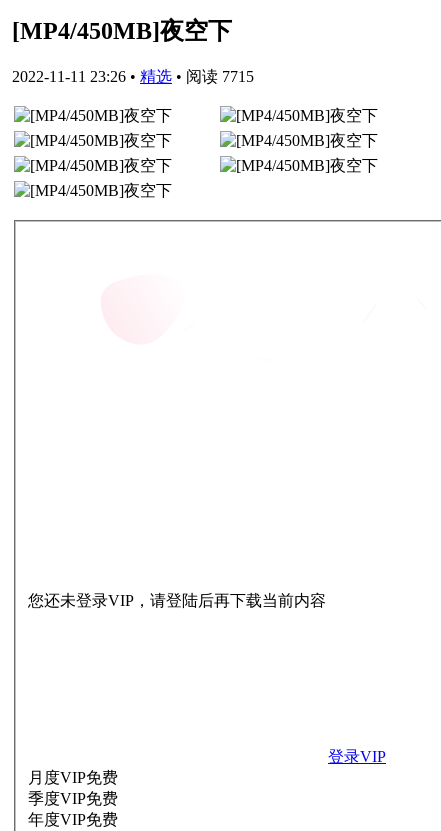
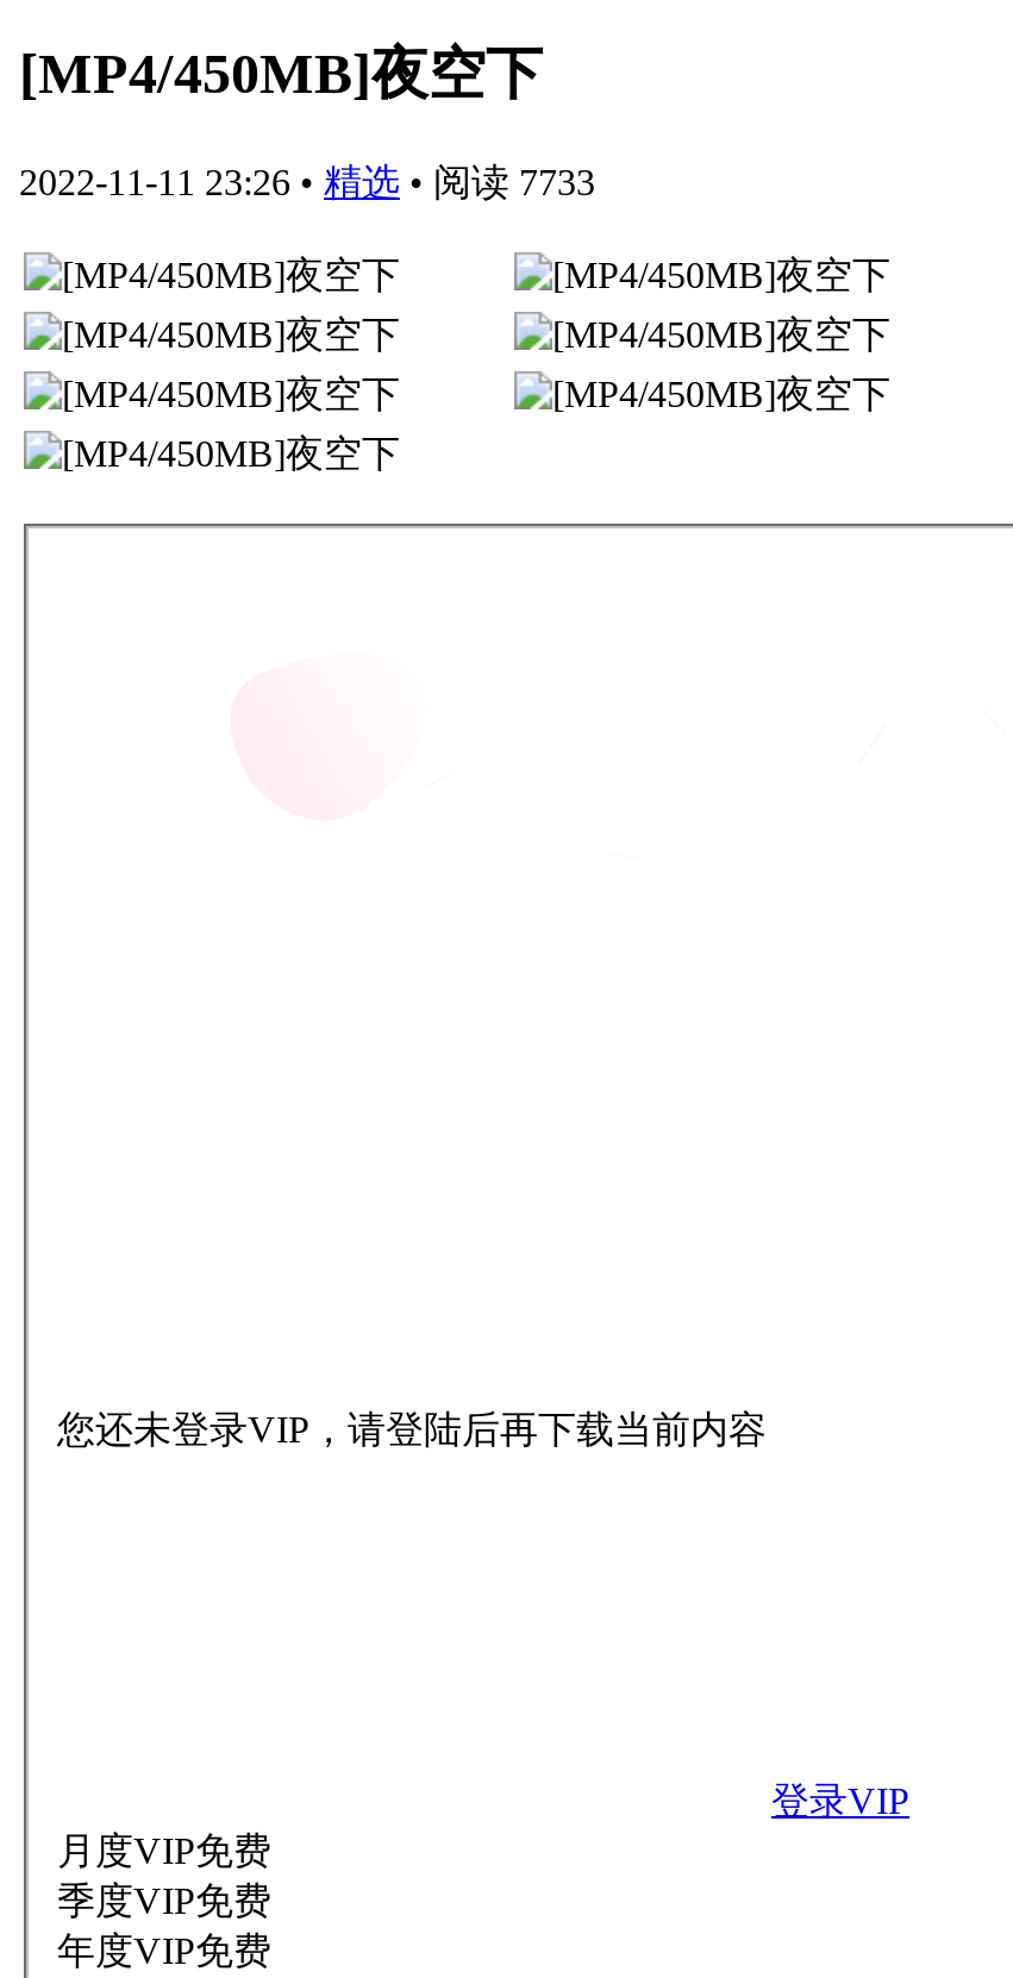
- 2022-11-11 23:26 • 精选 • 阅读 7715
+ 2022-11-11 23:26 • 精选 • 阅读 7733
